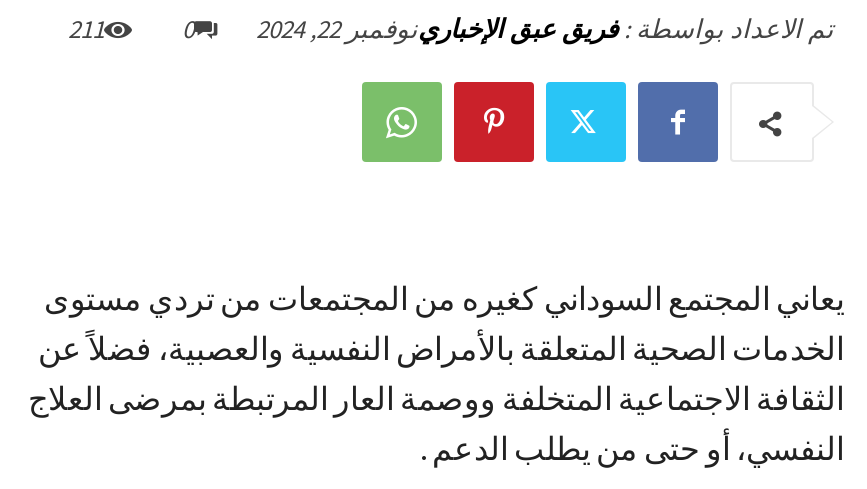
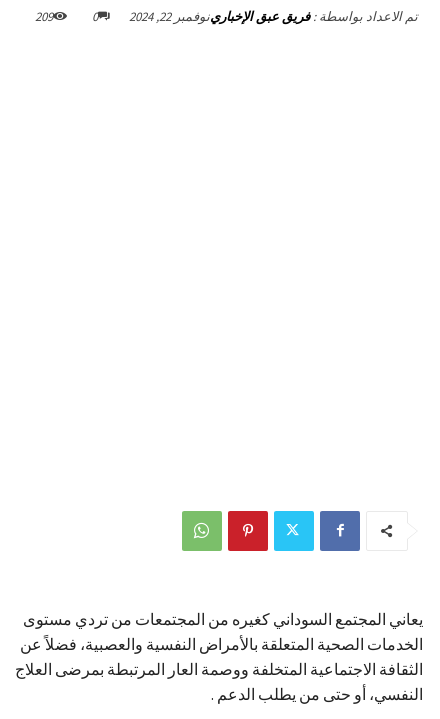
- 211
+ 209
